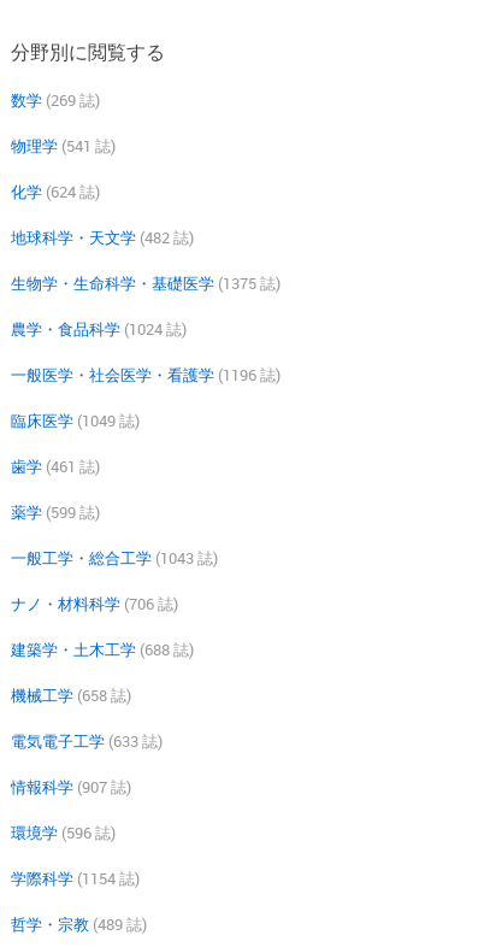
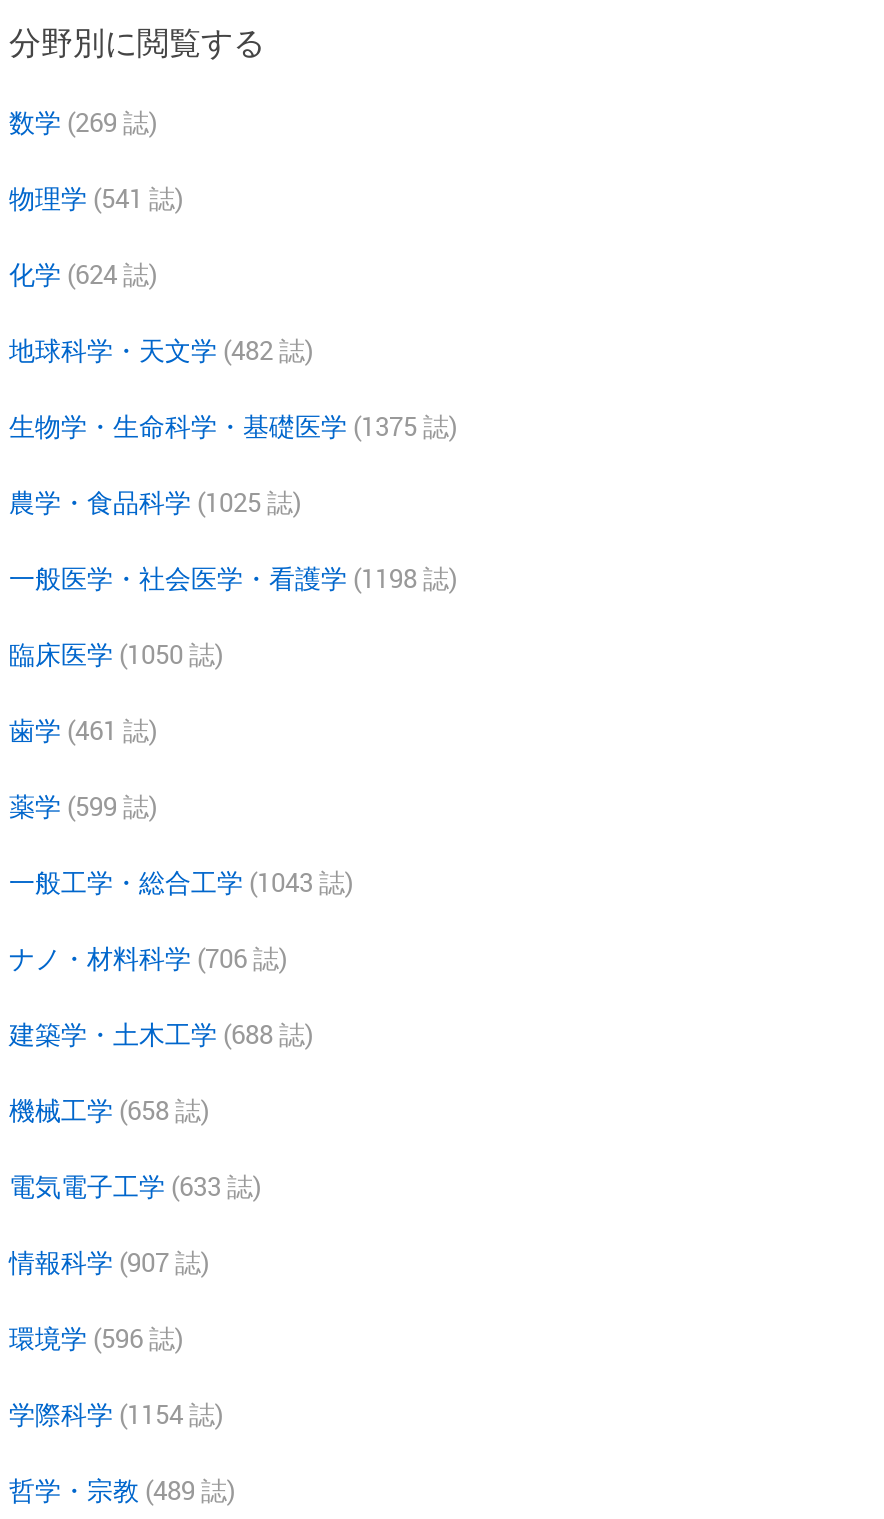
- 農学・食品科学 (1024 誌)
+ 農学・食品科学 (1025 誌)

- 一般医学・社会医学・看護学 (1196 誌)
+ 一般医学・社会医学・看護学 (1198 誌)

- 臨床医学 (1049 誌)
+ 臨床医学 (1050 誌)
